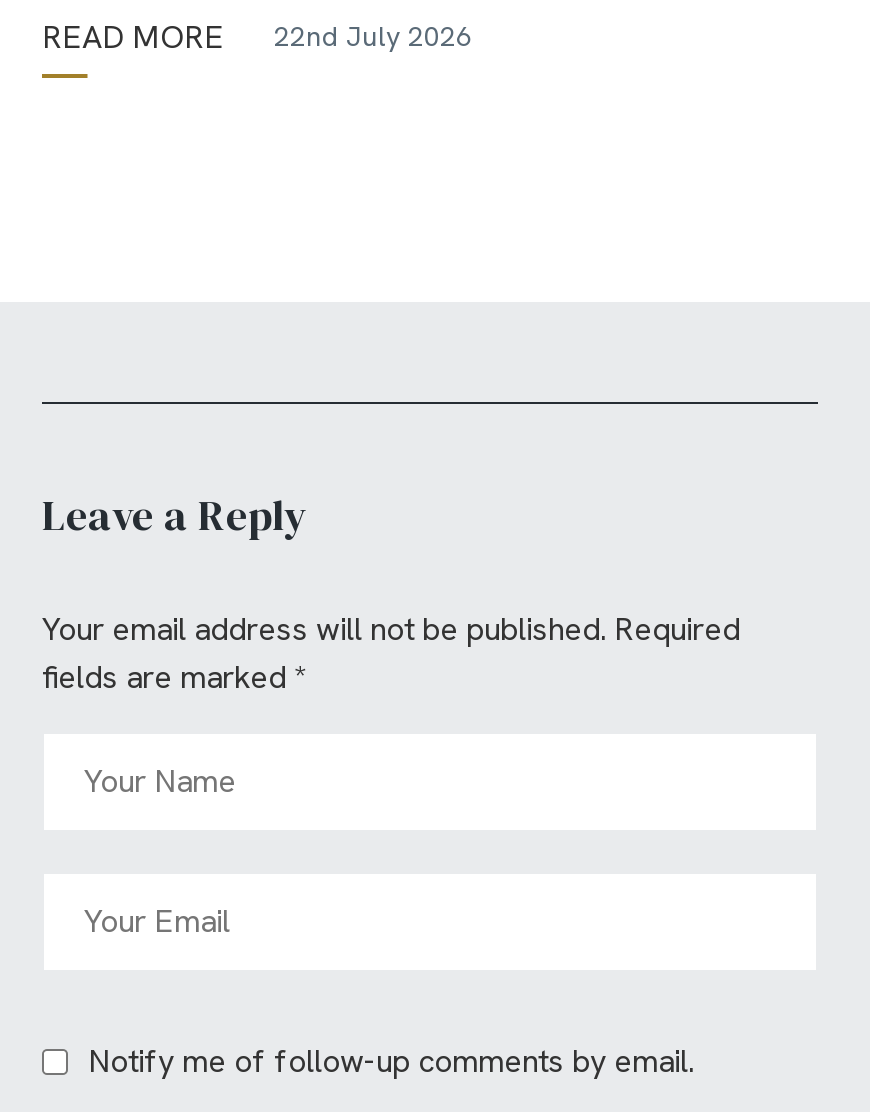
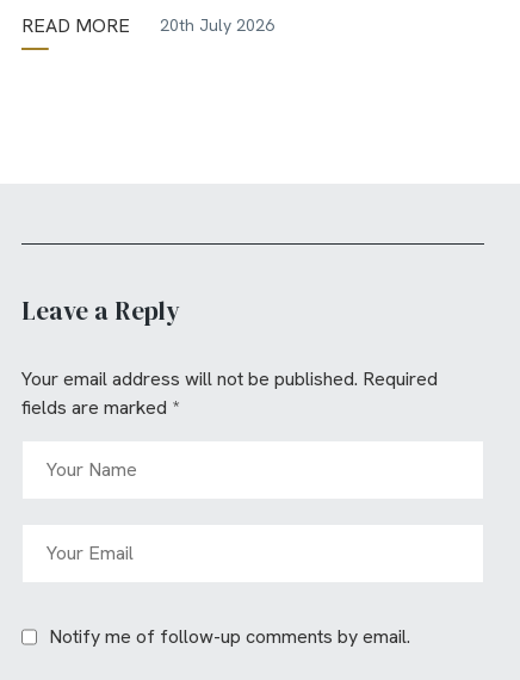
- READ MORE 22nd July 2026
+ READ MORE 20th July 2026
